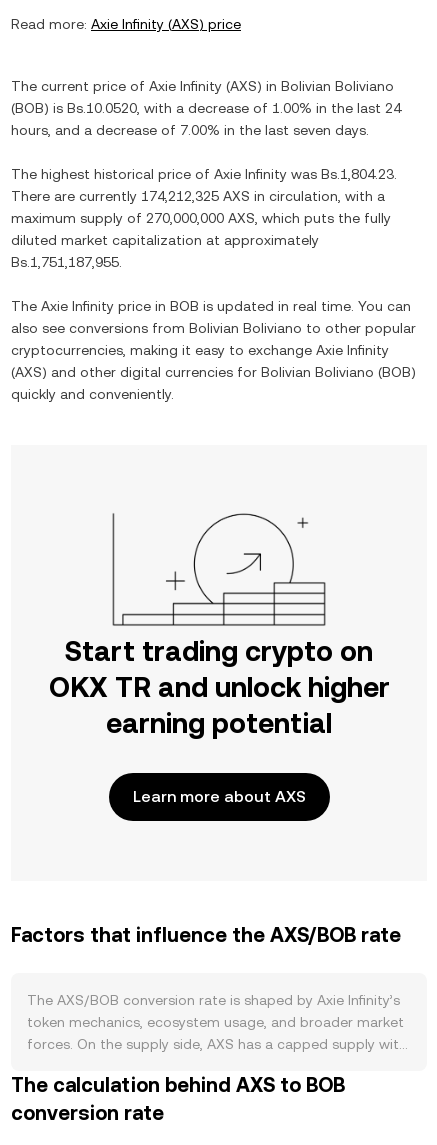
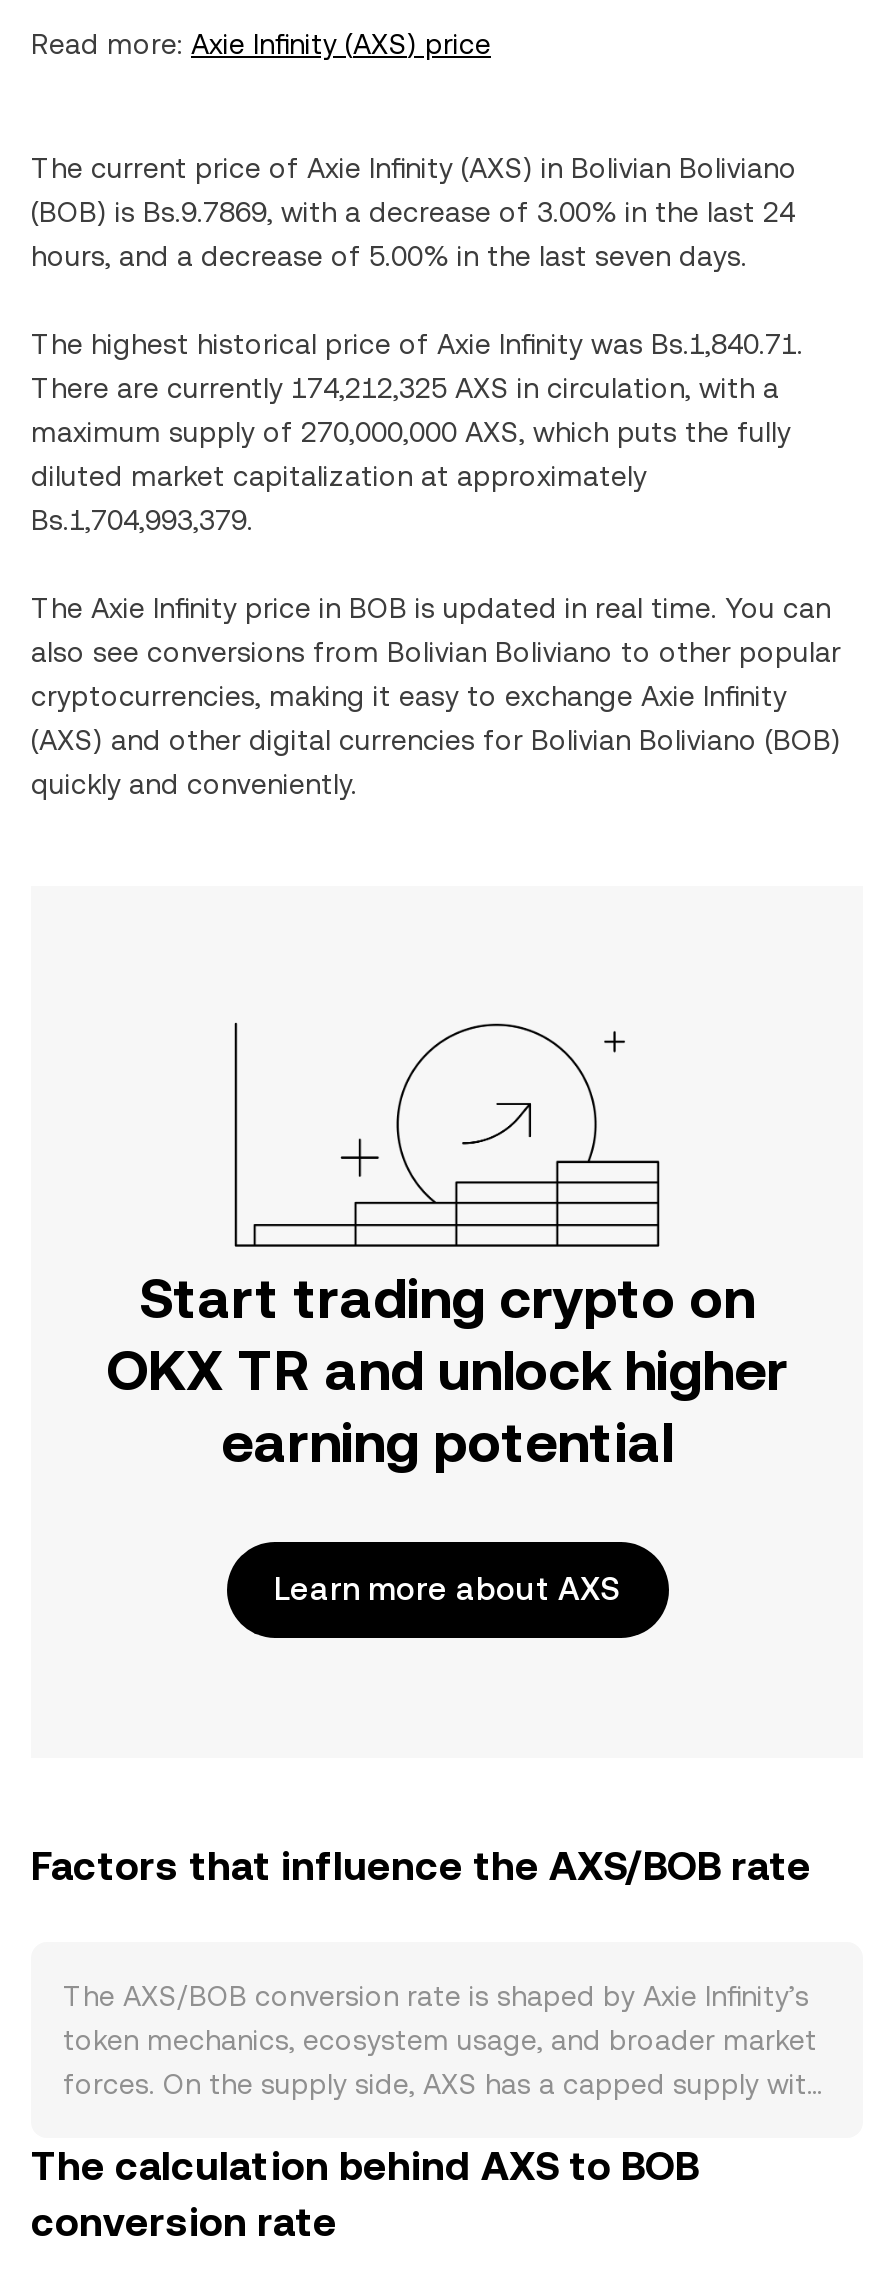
- (BOB) is Bs.10.0520, with a decrease of 1.00% in the last 24
+ (BOB) is Bs.9.7869, with a decrease of 3.00% in the last 24

- hours, and a decrease of 7.00% in the last seven days.
+ hours, and a decrease of 5.00% in the last seven days.

- The highest historical price of Axie Infinity was Bs.1,804.23.
+ The highest historical price of Axie Infinity was Bs.1,840.71.

- Bs.1,751,187,955.
+ Bs.1,704,993,379.
